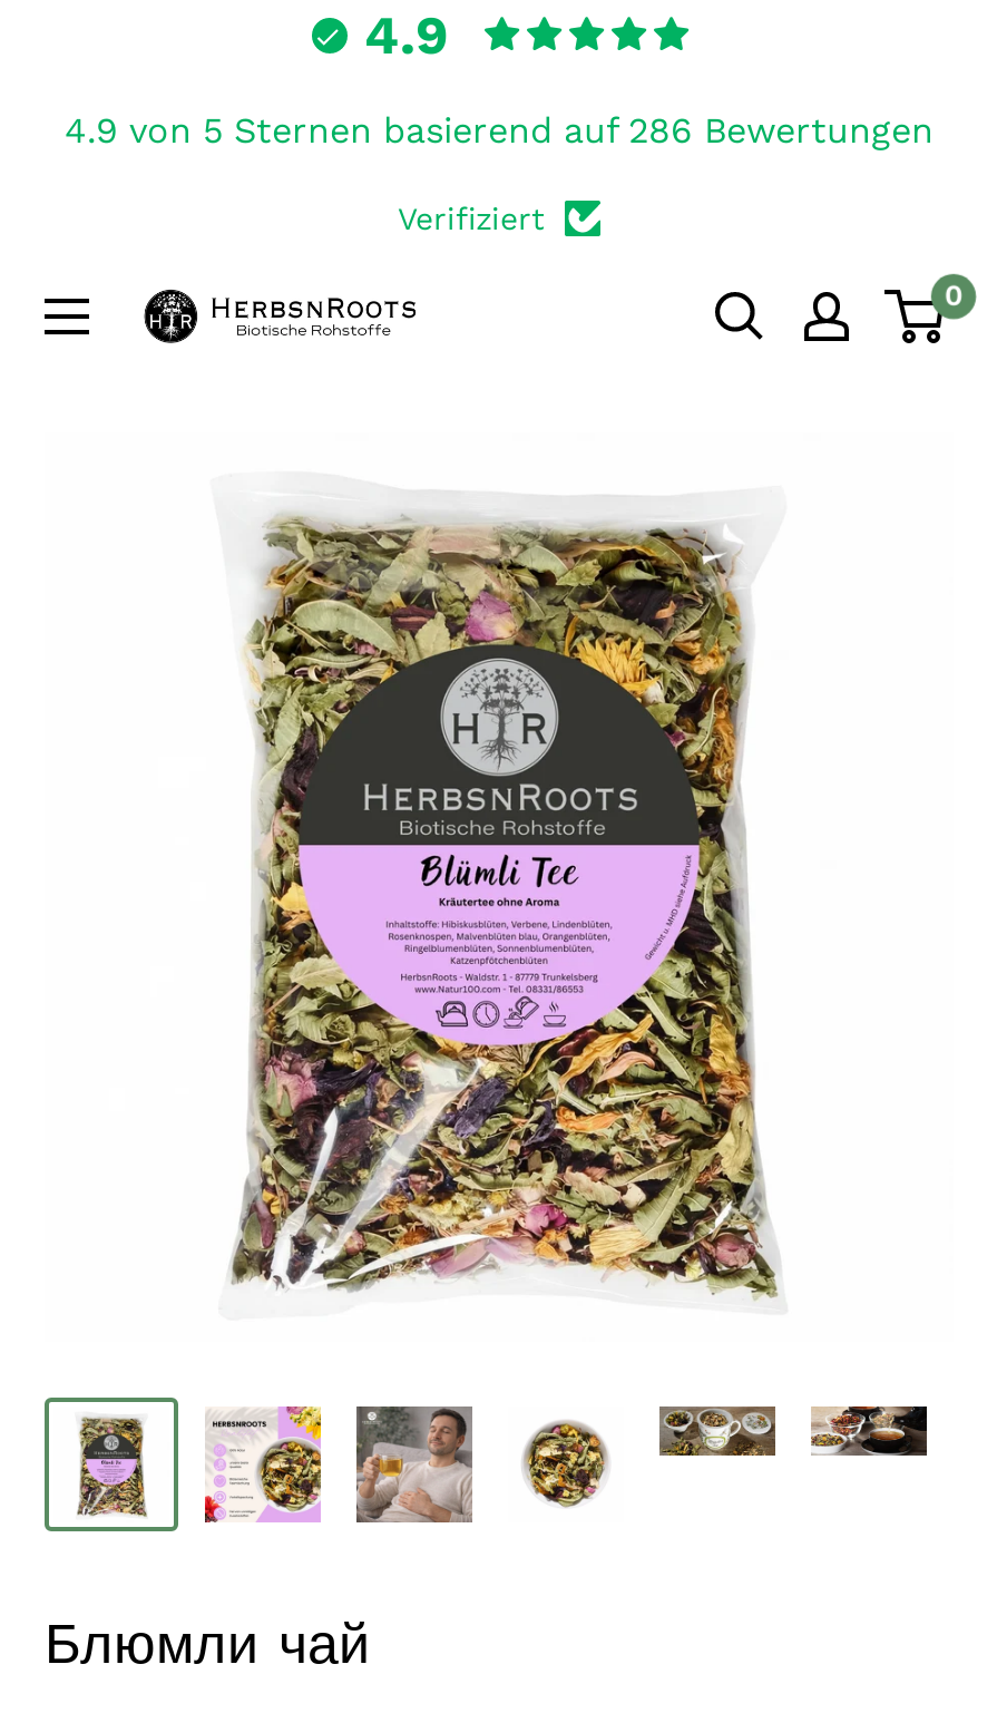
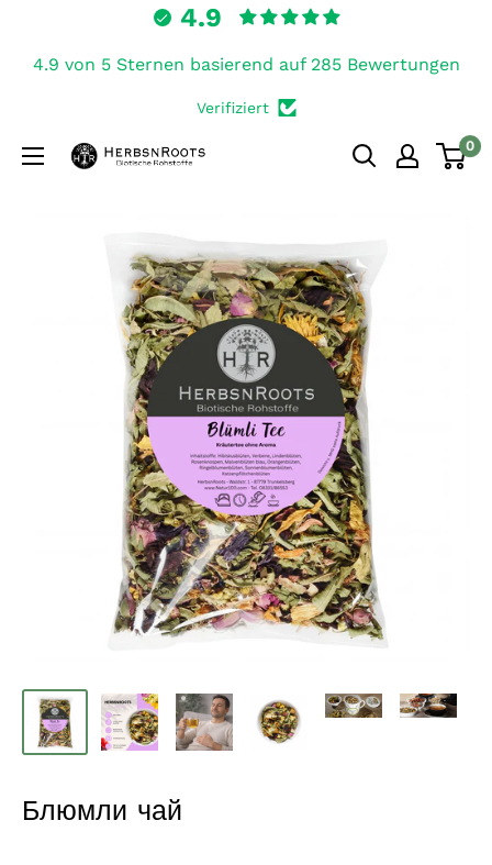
- 4.9 von 5 Sternen basierend auf 286 Bewertungen
+ 4.9 von 5 Sternen basierend auf 285 Bewertungen
